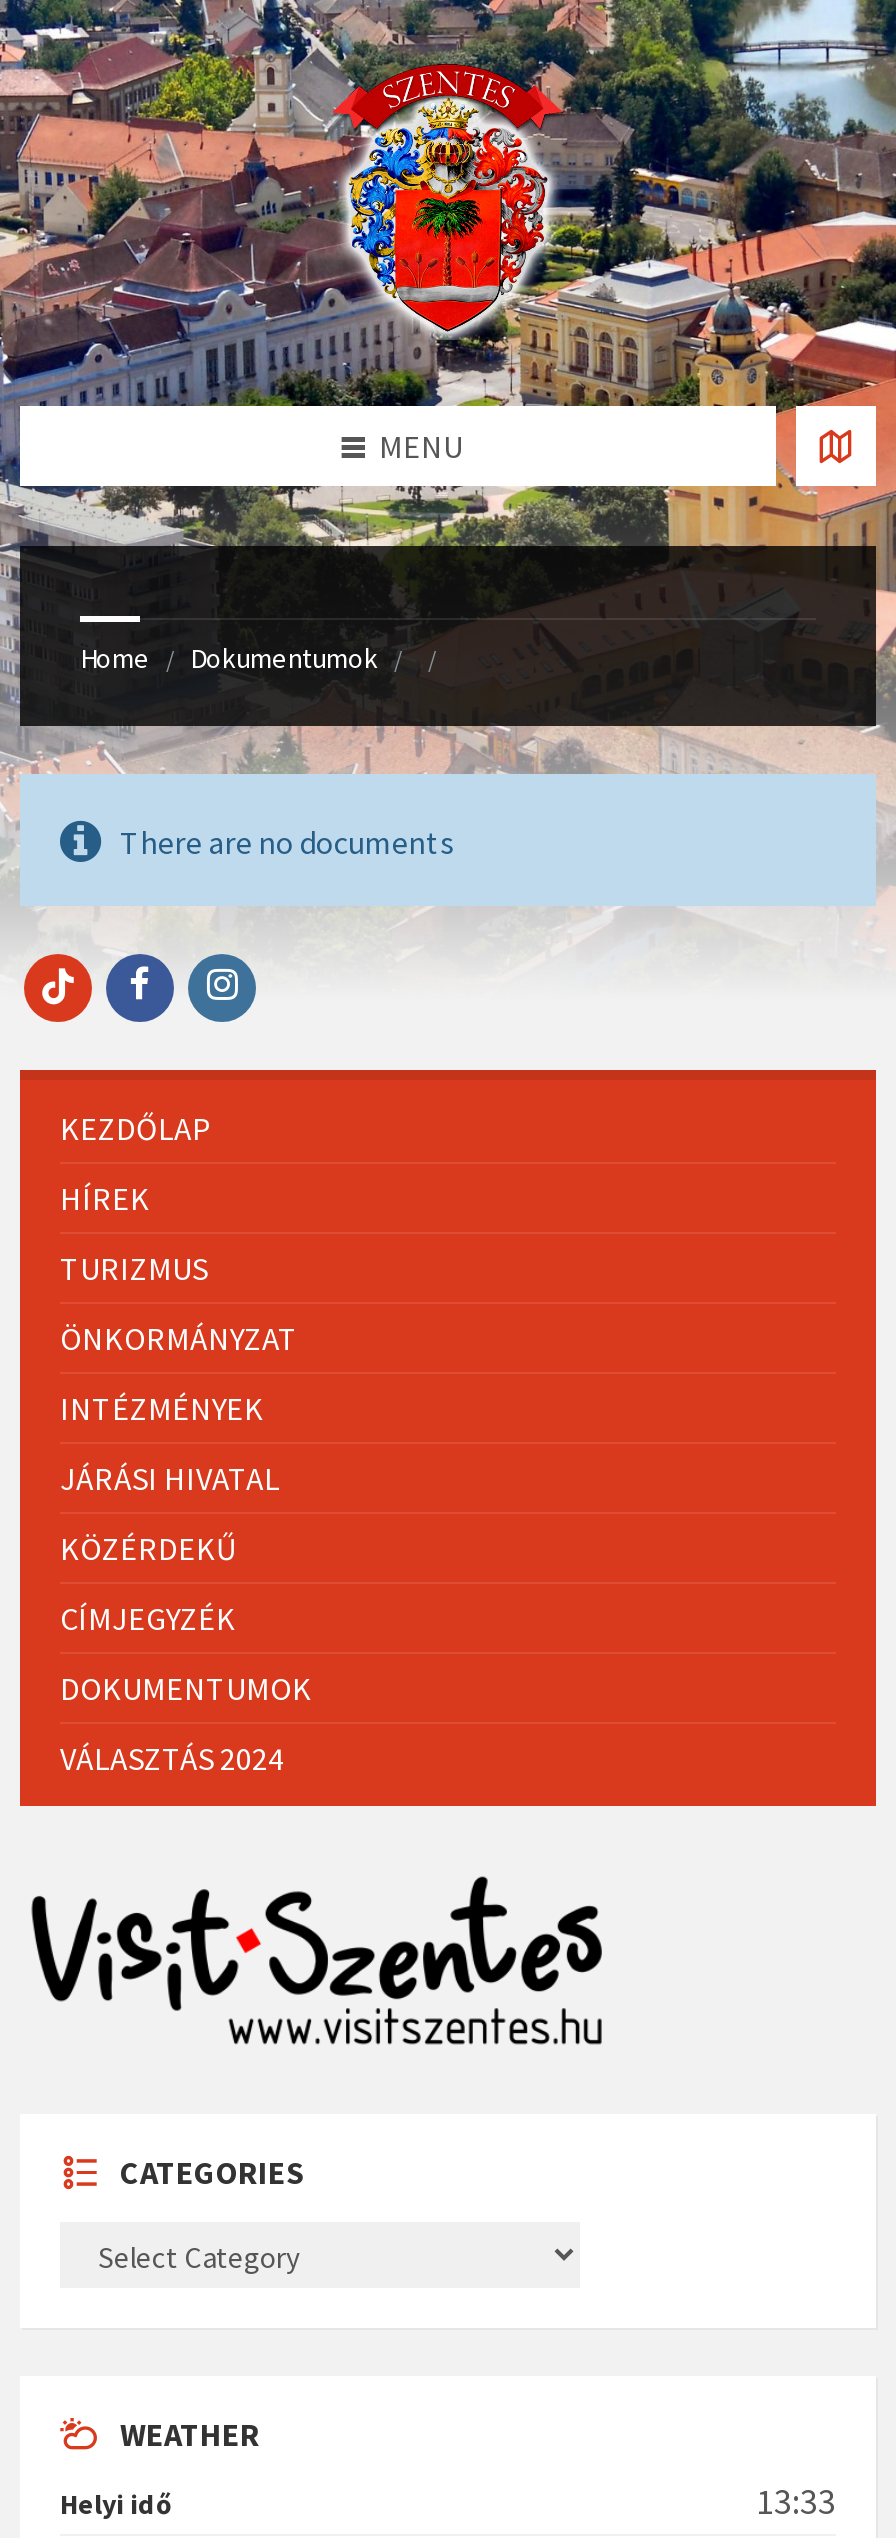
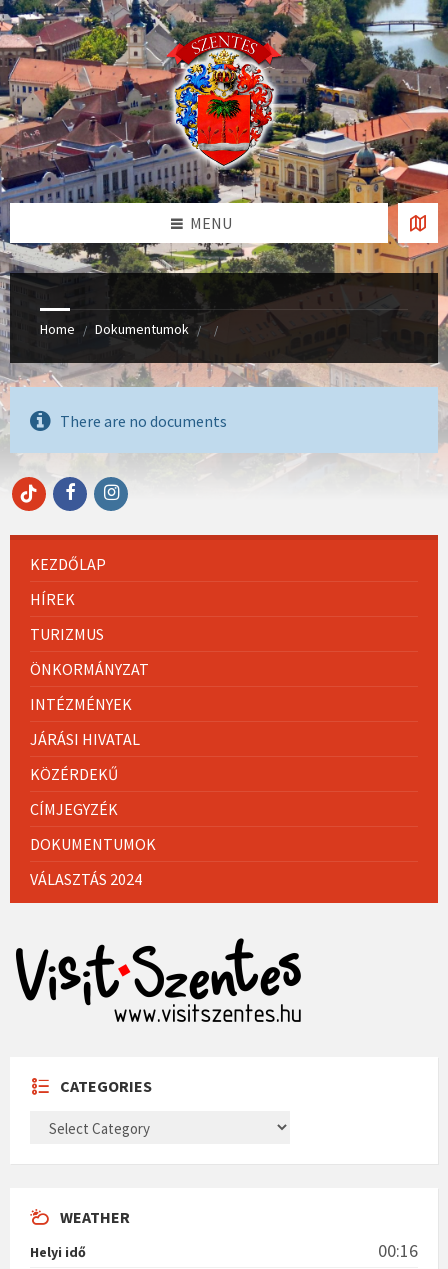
- 13:33
+ 00:16
